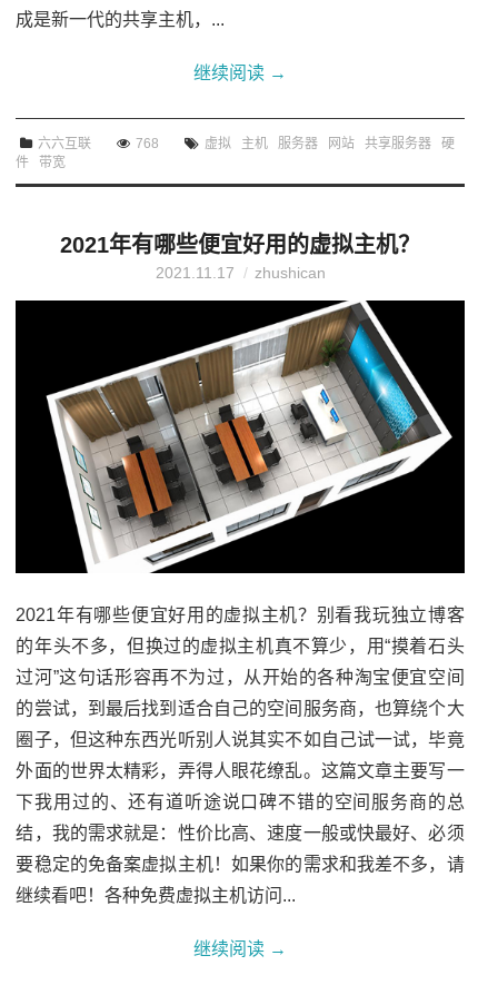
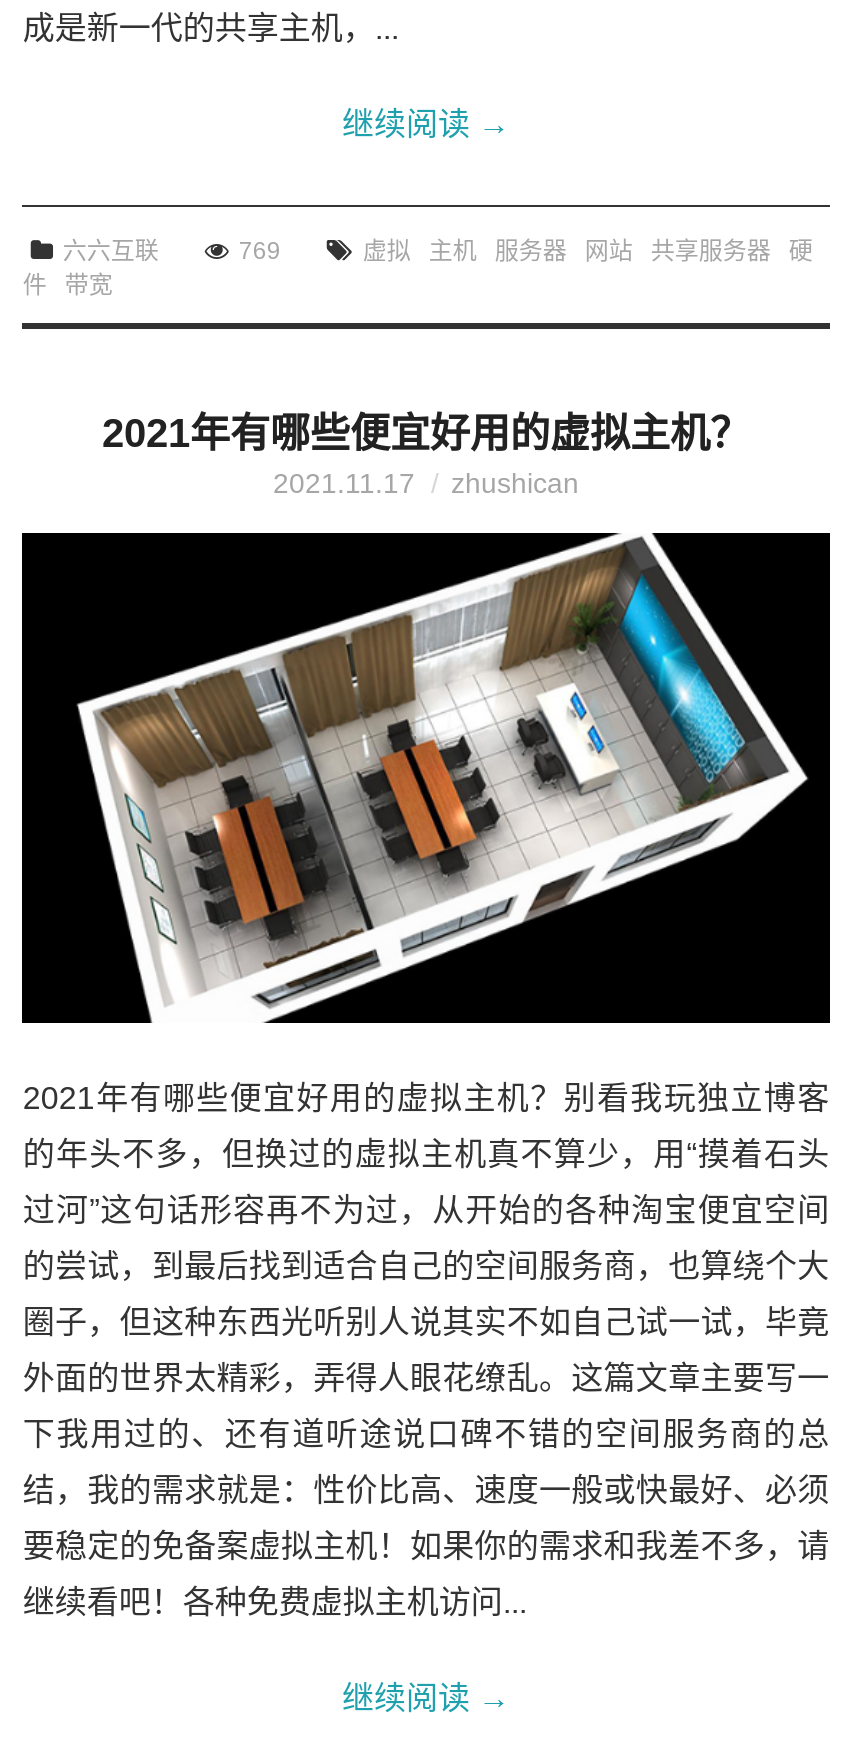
- 768
+ 769
